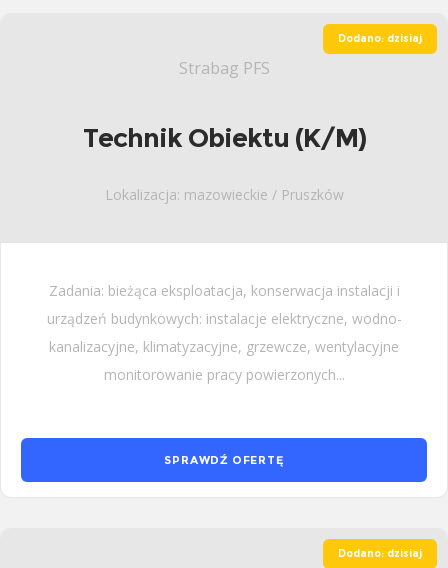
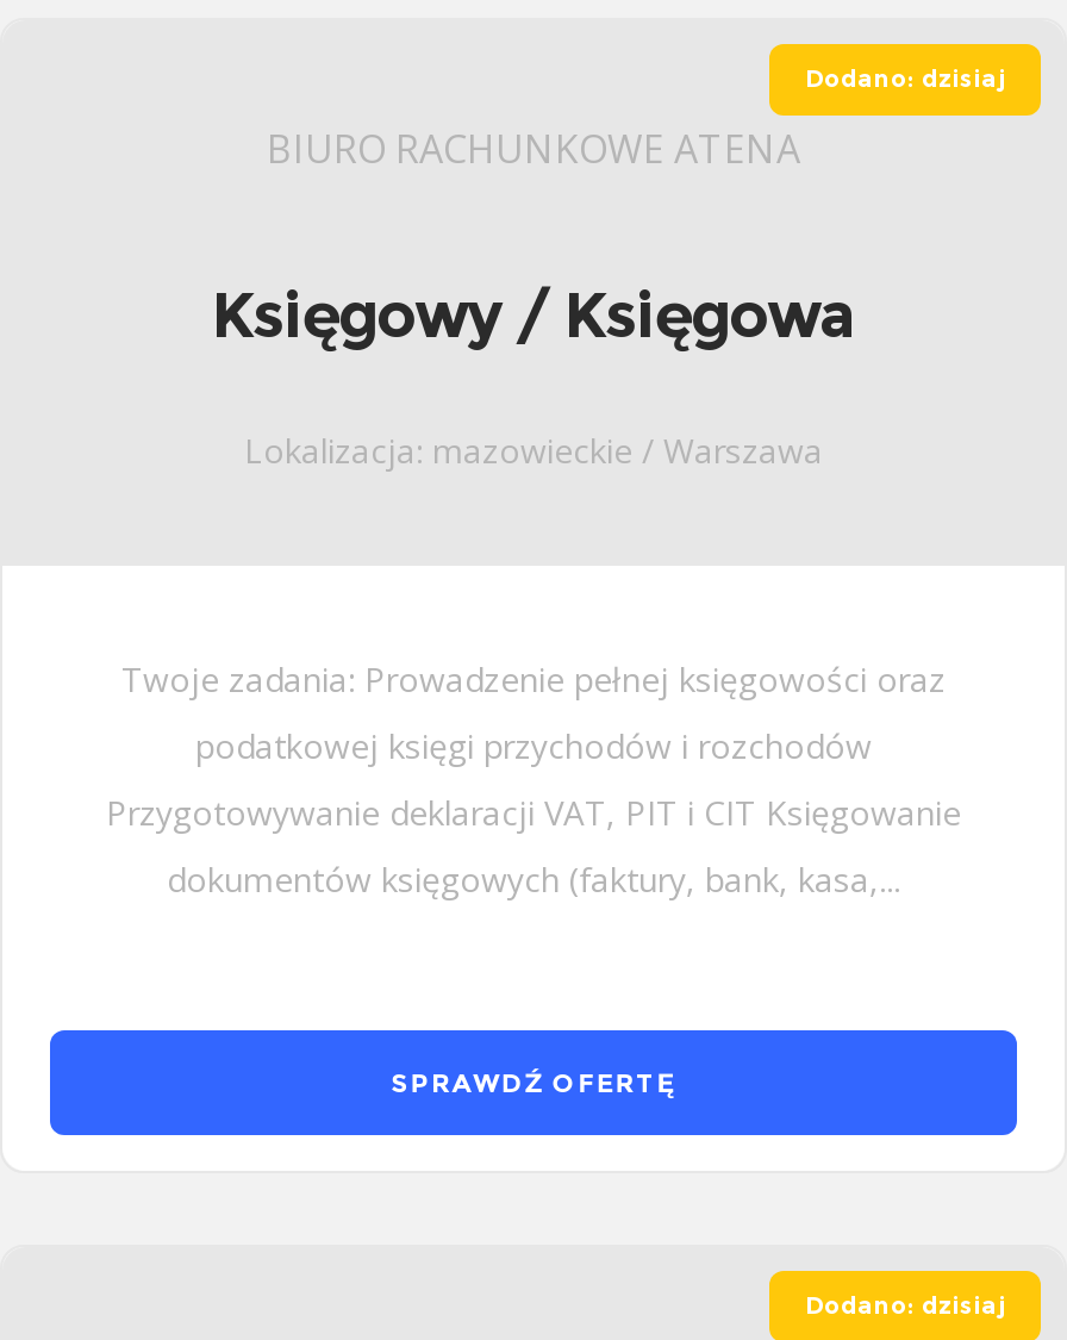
- Strabag PFS
+ BIURO RACHUNKOWE ATENA

- Technik Obiektu (K/M)
+ Księgowy / Księgowa

- Lokalizacja: mazowieckie / Pruszków
+ Lokalizacja: mazowieckie / Warszawa

- Zadania: bieżąca eksploatacja, konserwacja instalacji i
+ Twoje zadania: Prowadzenie pełnej księgowości oraz

- urządzeń budynkowych: instalacje elektryczne, wodno-
+ podatkowej księgi przychodów i rozchodów

- kanalizacyjne, klimatyzacyjne, grzewcze, wentylacyjne
+ Przygotowywanie deklaracji VAT, PIT i CIT Księgowanie

- monitorowanie pracy powierzonych...
+ dokumentów księgowych (faktury, bank, kasa,...
